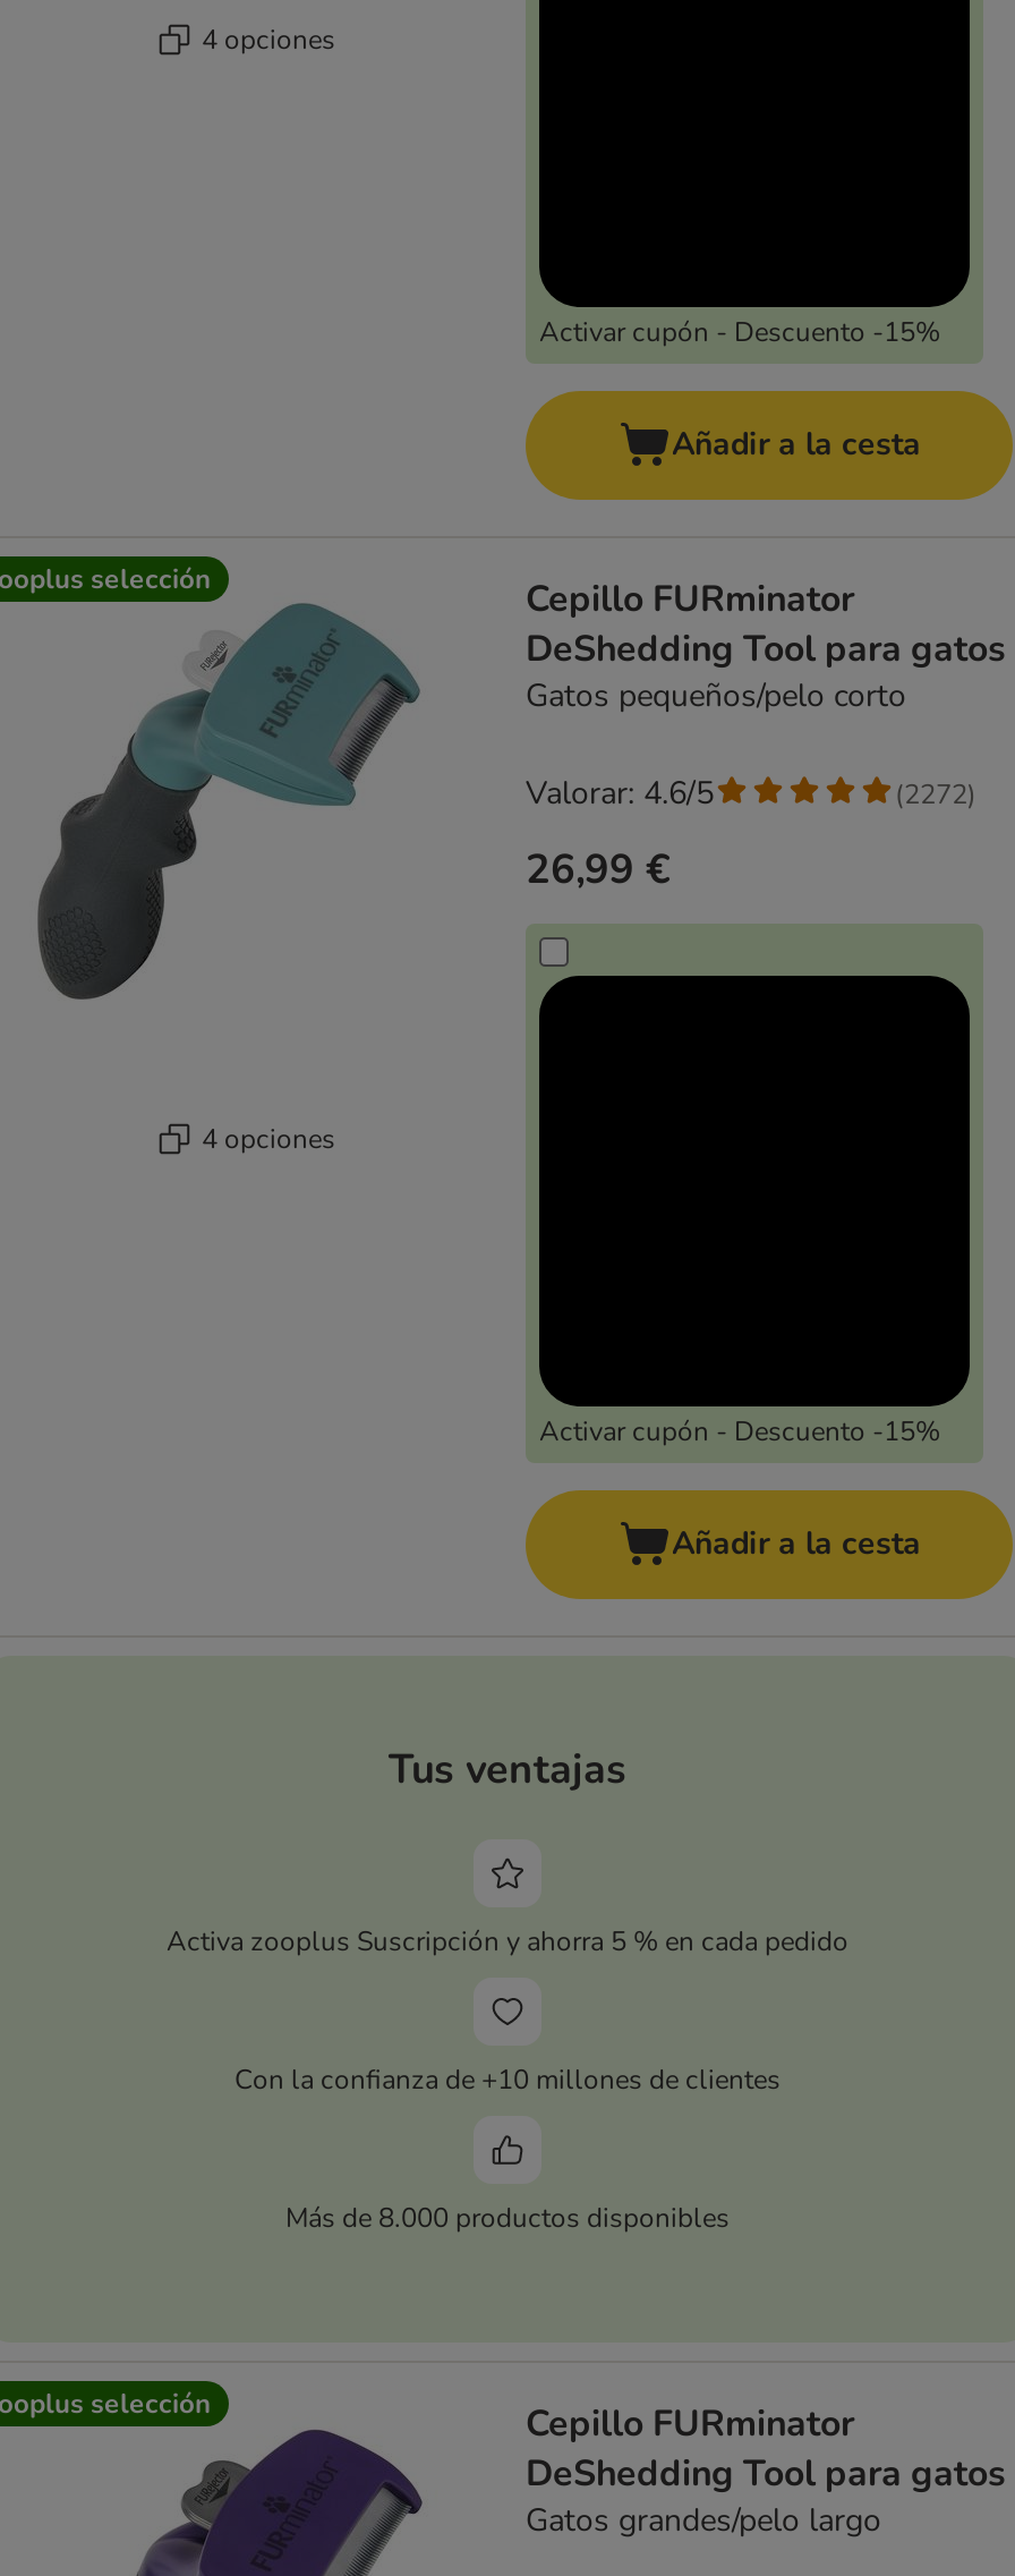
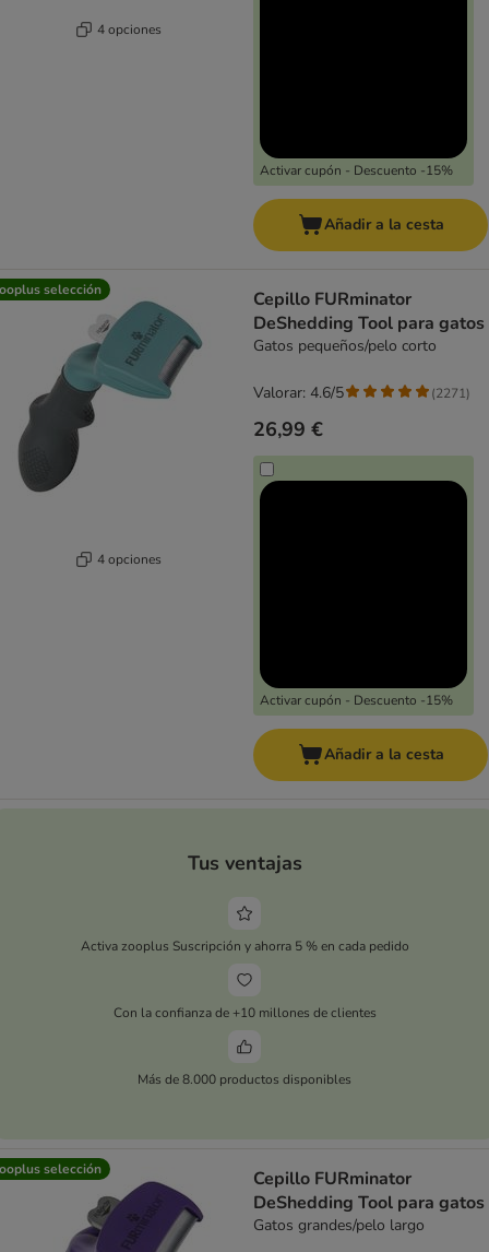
- (2272)
+ (2271)
